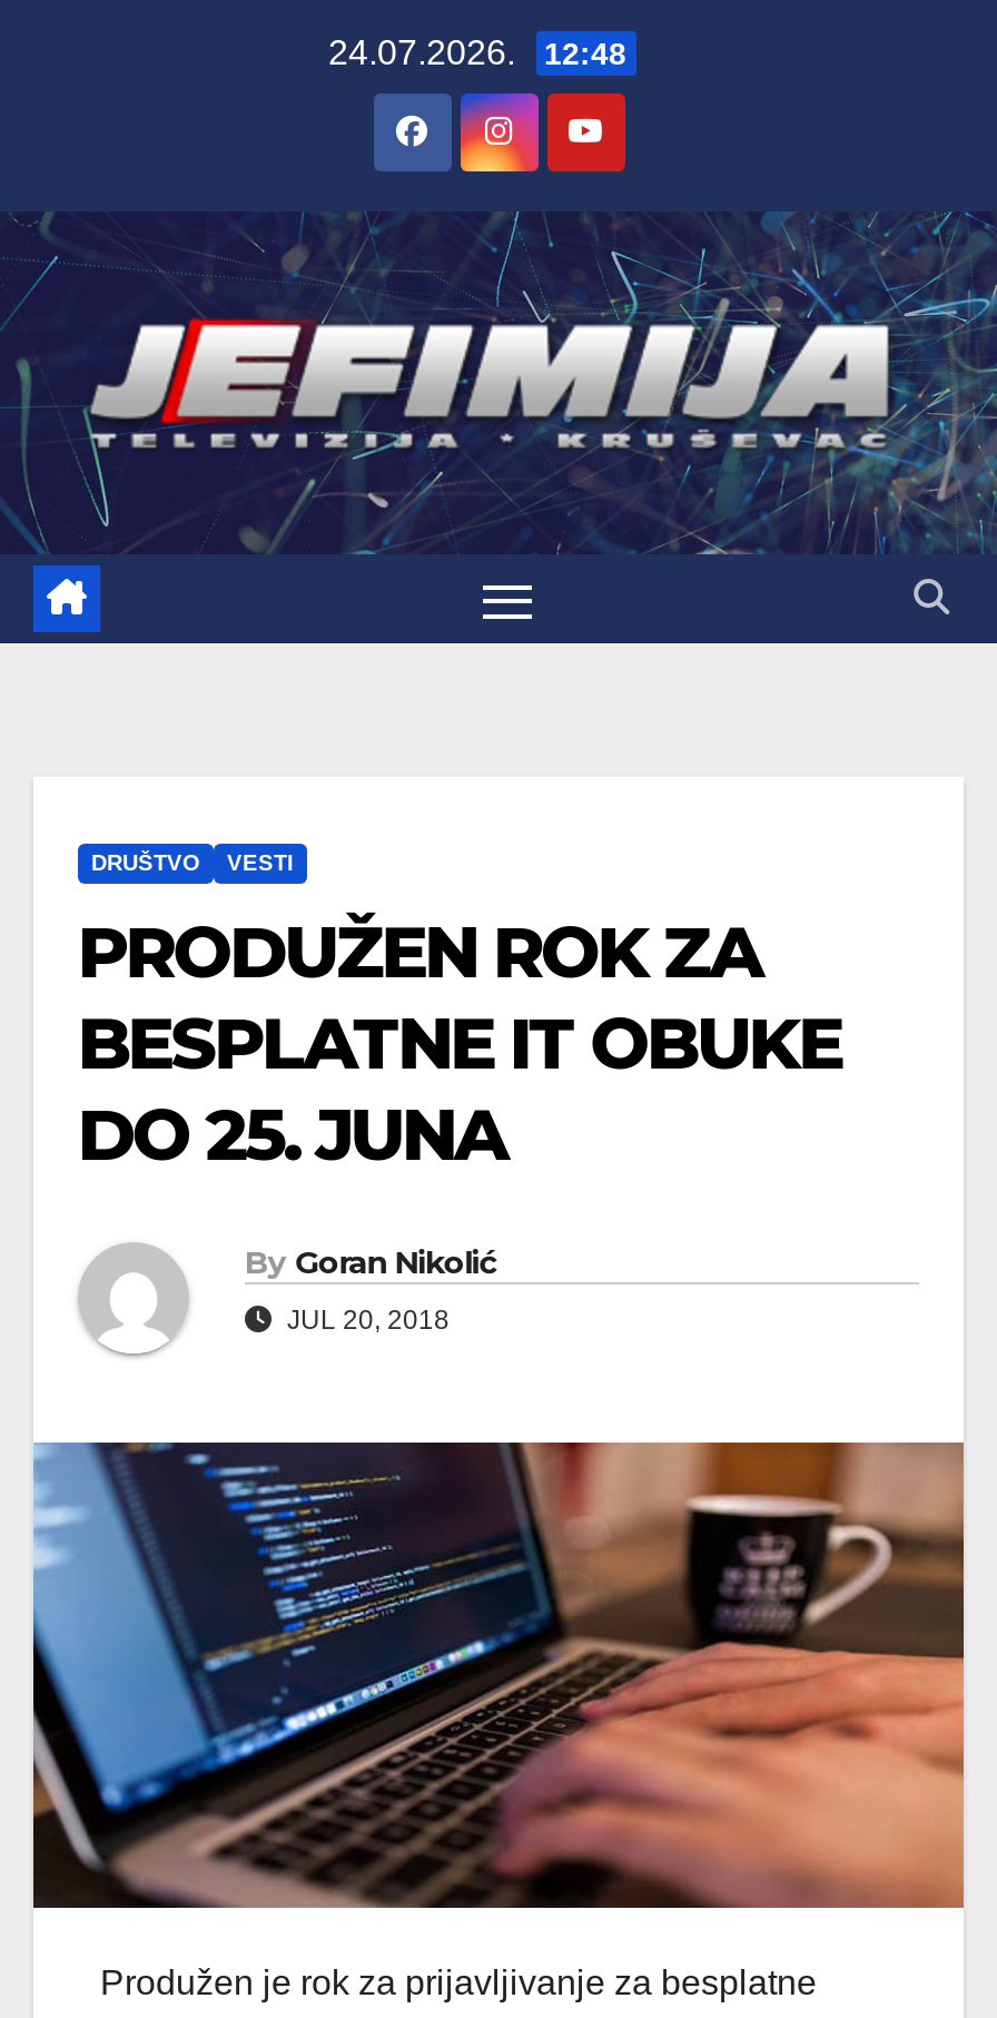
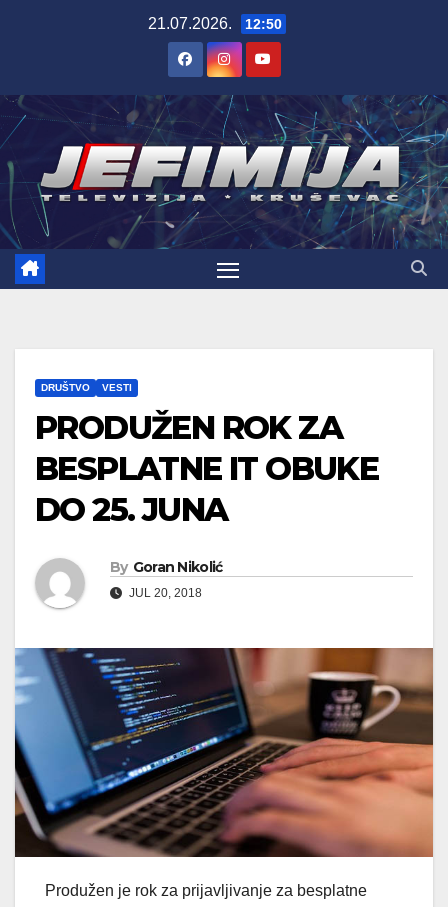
- 24.07.2026. 12:48
+ 21.07.2026. 12:50
